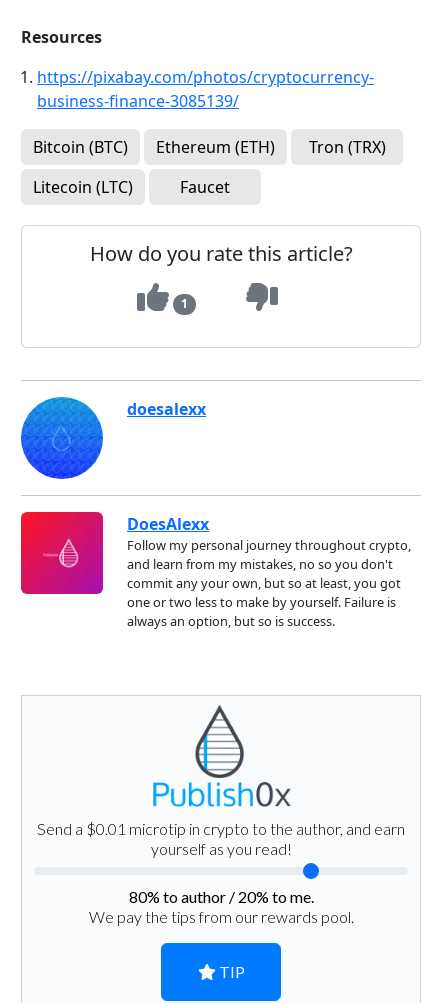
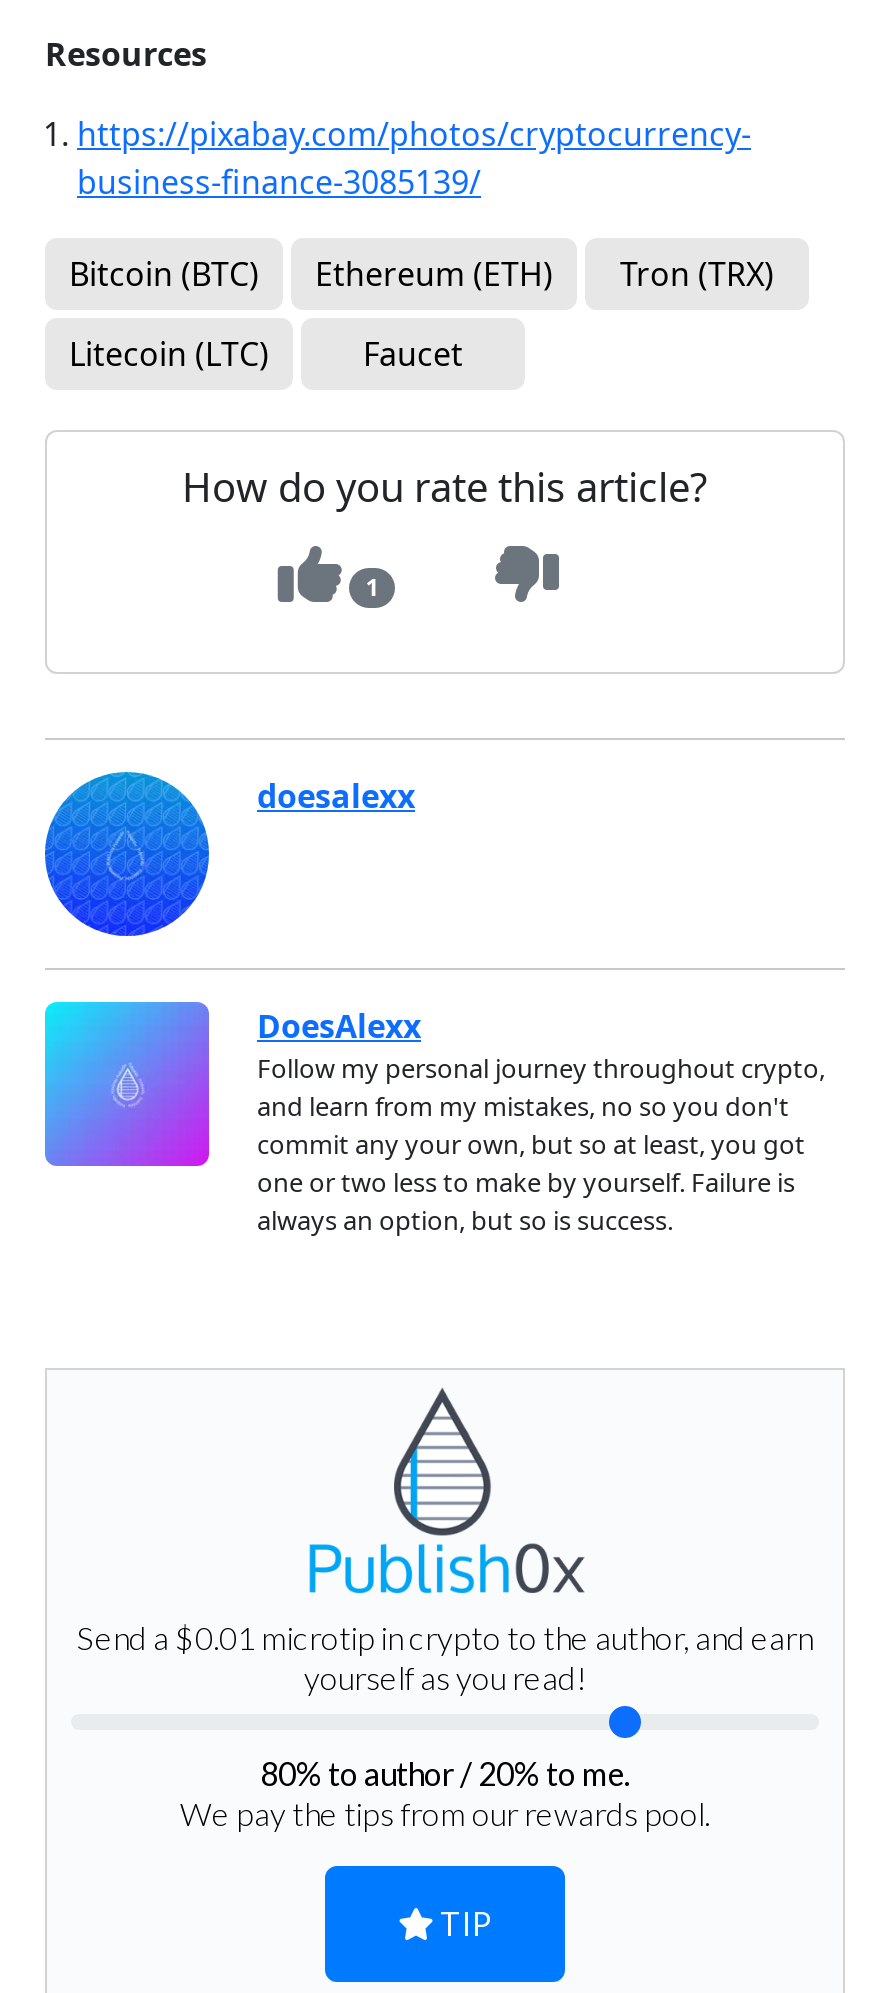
- [image]
+ [image]
